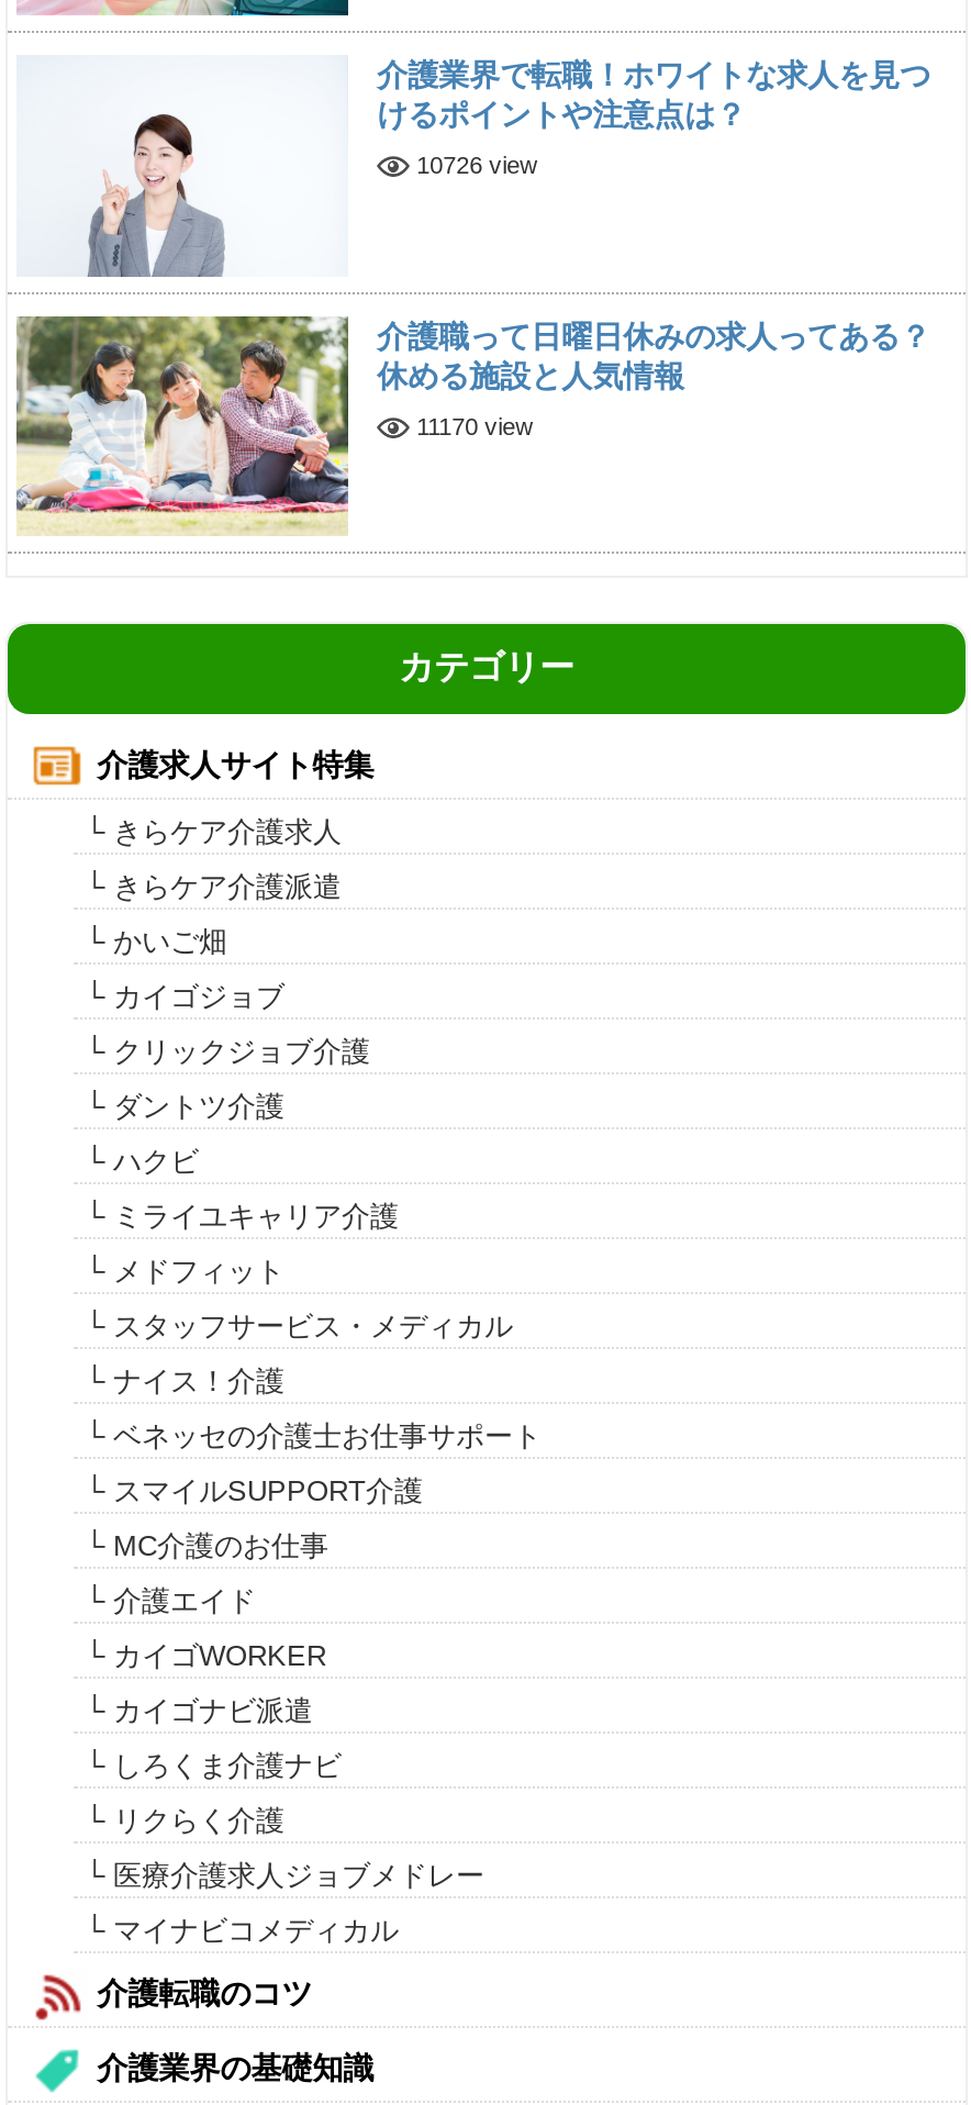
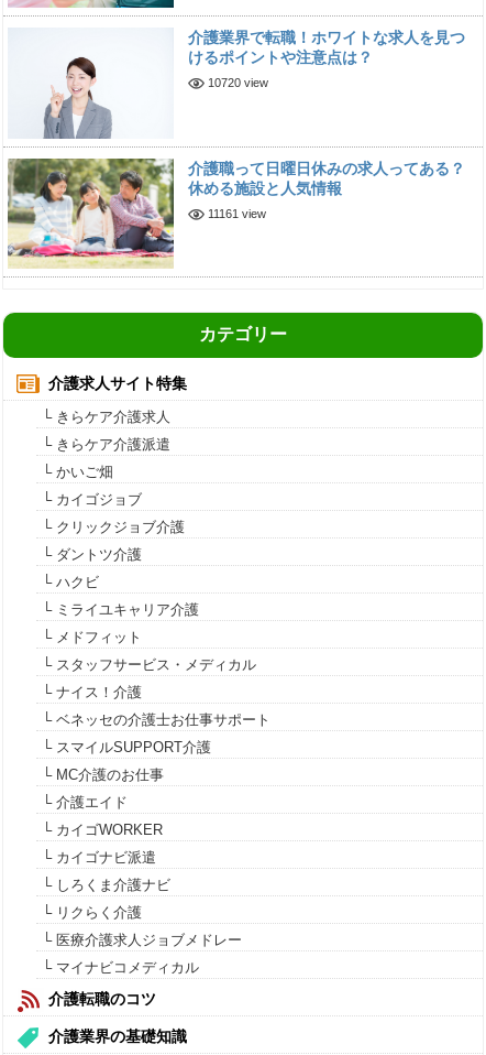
- 10726 view
+ 10720 view

- 11170 view
+ 11161 view
